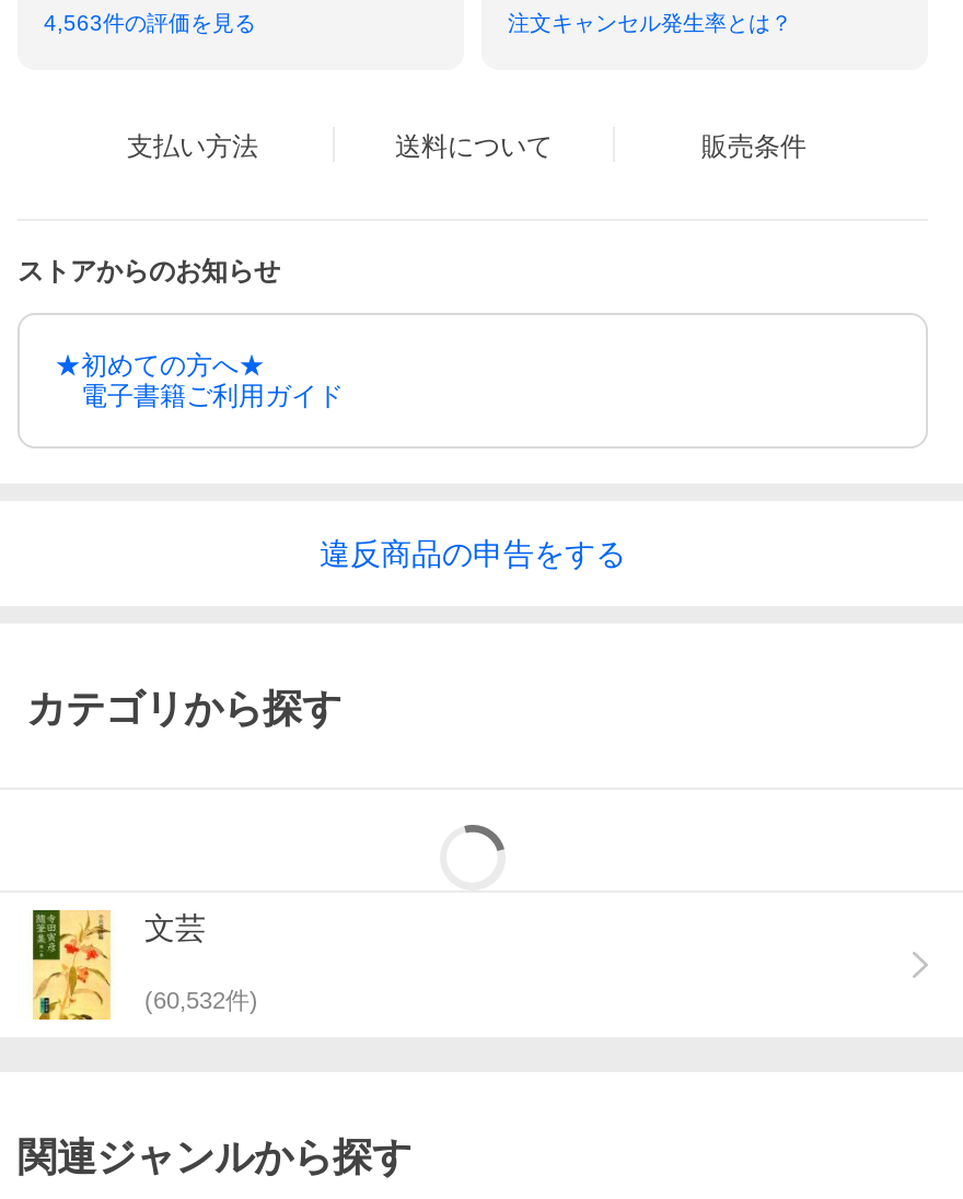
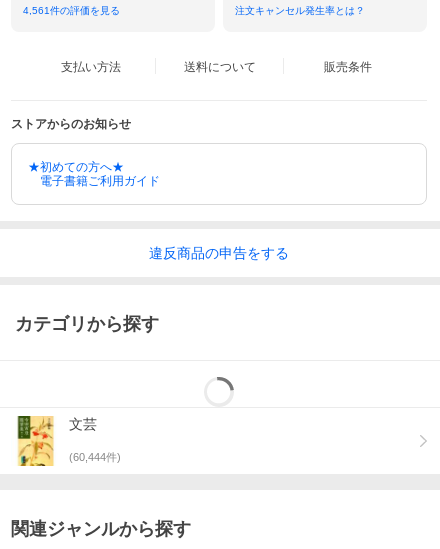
- 4,563件の評価を見る
+ 4,561件の評価を見る

- (60,532件)
+ (60,444件)
